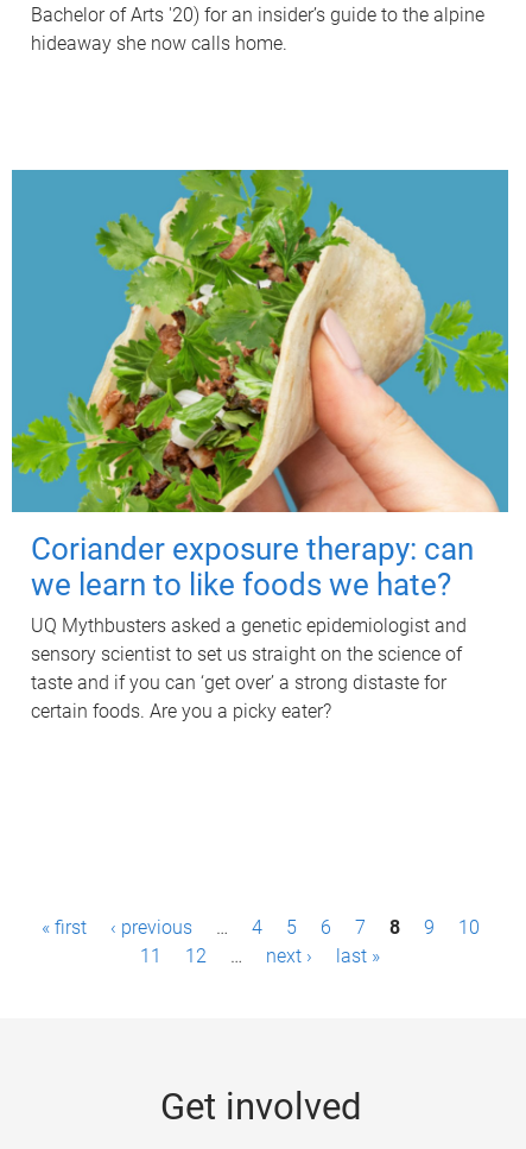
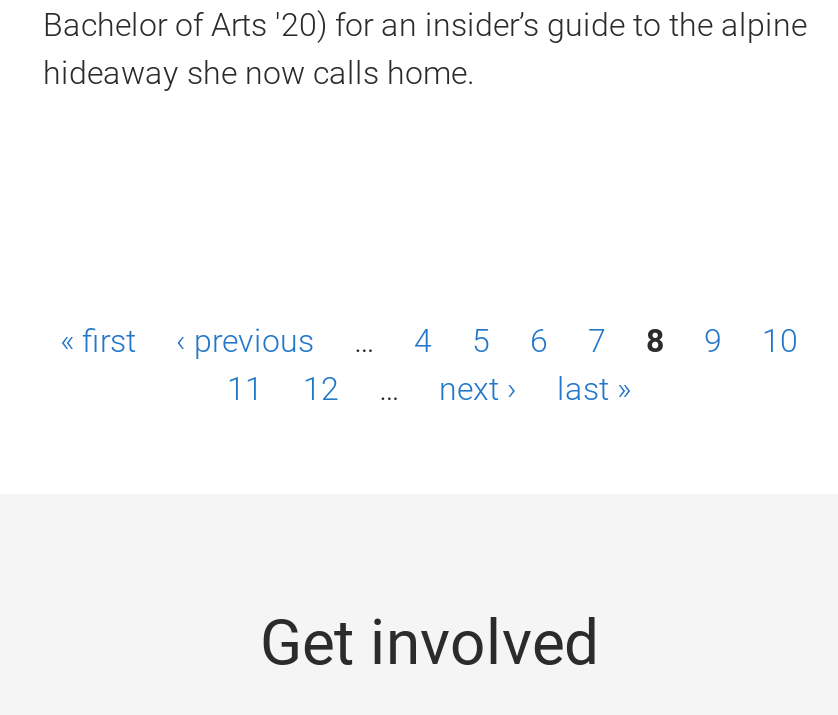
- [image]
- Coriander exposure therapy: can
- we learn to like foods we hate?
- UQ Mythbusters asked a genetic epidemiologist and
- sensory scientist to set us straight on the science of
- taste and if you can ‘get over’ a strong distaste for
- certain foods. Are you a picky eater?
